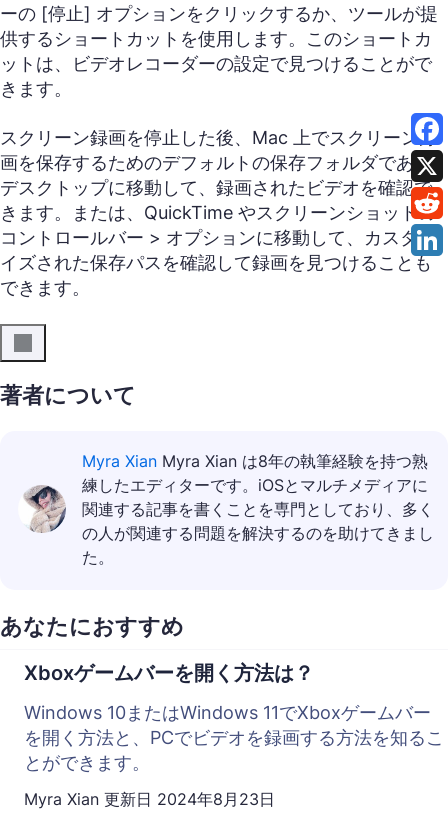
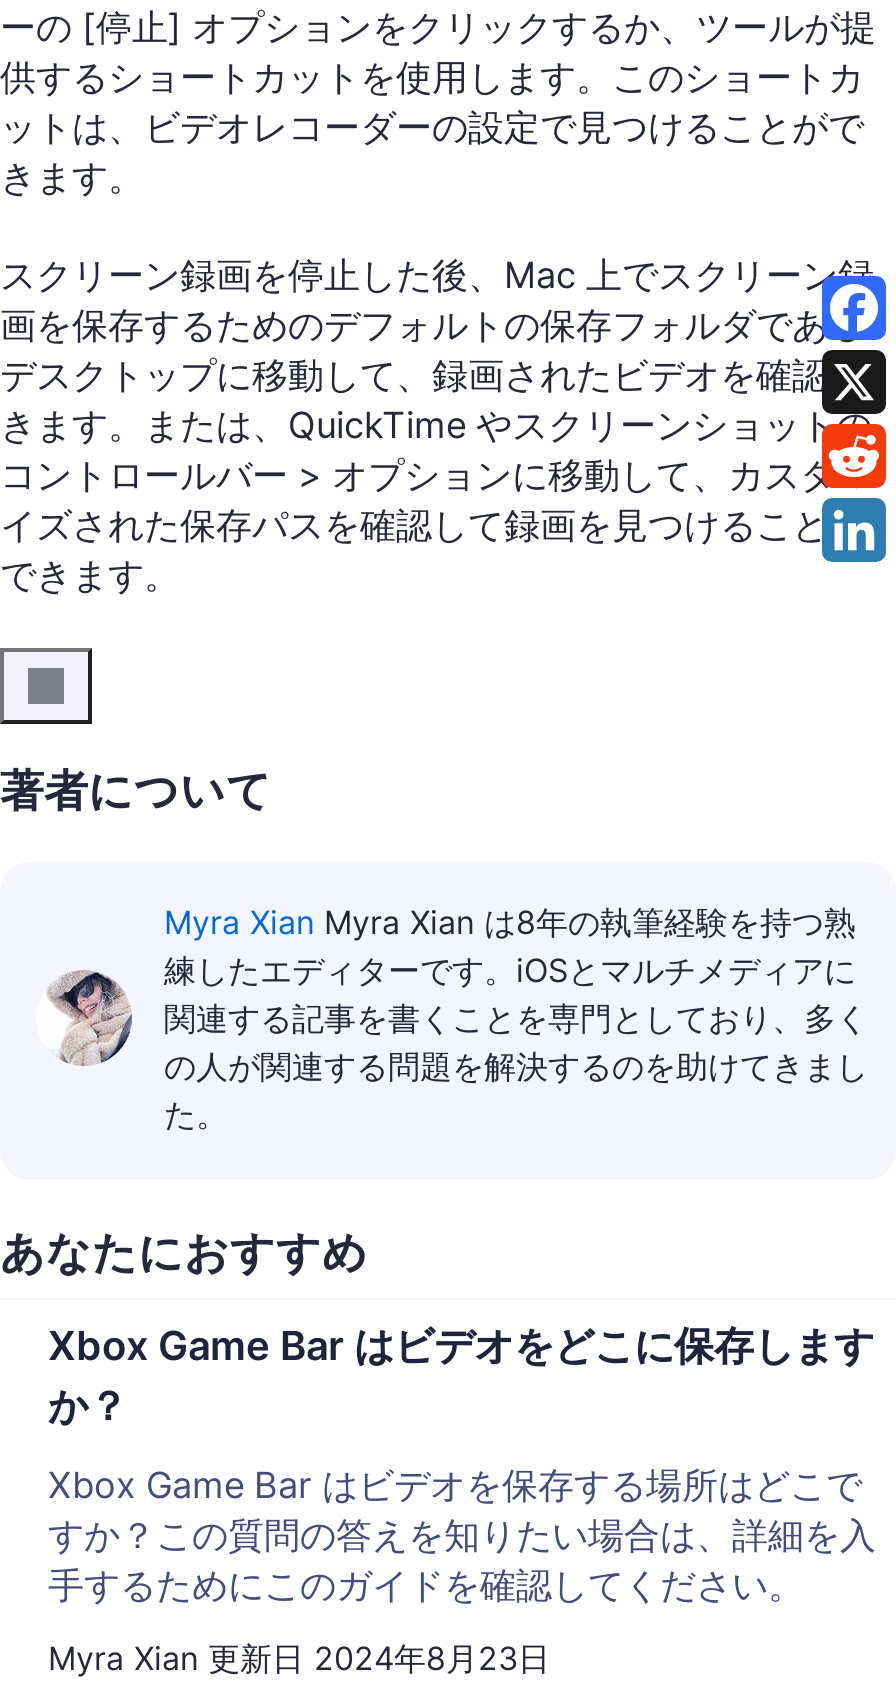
- [image]
+ [image]

- Xboxゲームバーを開く方法は？
+ Xbox Game Bar はビデオをどこに保存します
+ か？

- Windows 10またはWindows 11でXboxゲームバー
- を開く方法と、PCでビデオを録画する方法を知るこ
- とができます。
+ Xbox Game Bar はビデオを保存する場所はどこで
+ すか？この質問の答えを知りたい場合は、詳細を入
+ 手するためにこのガイドを確認してください。
